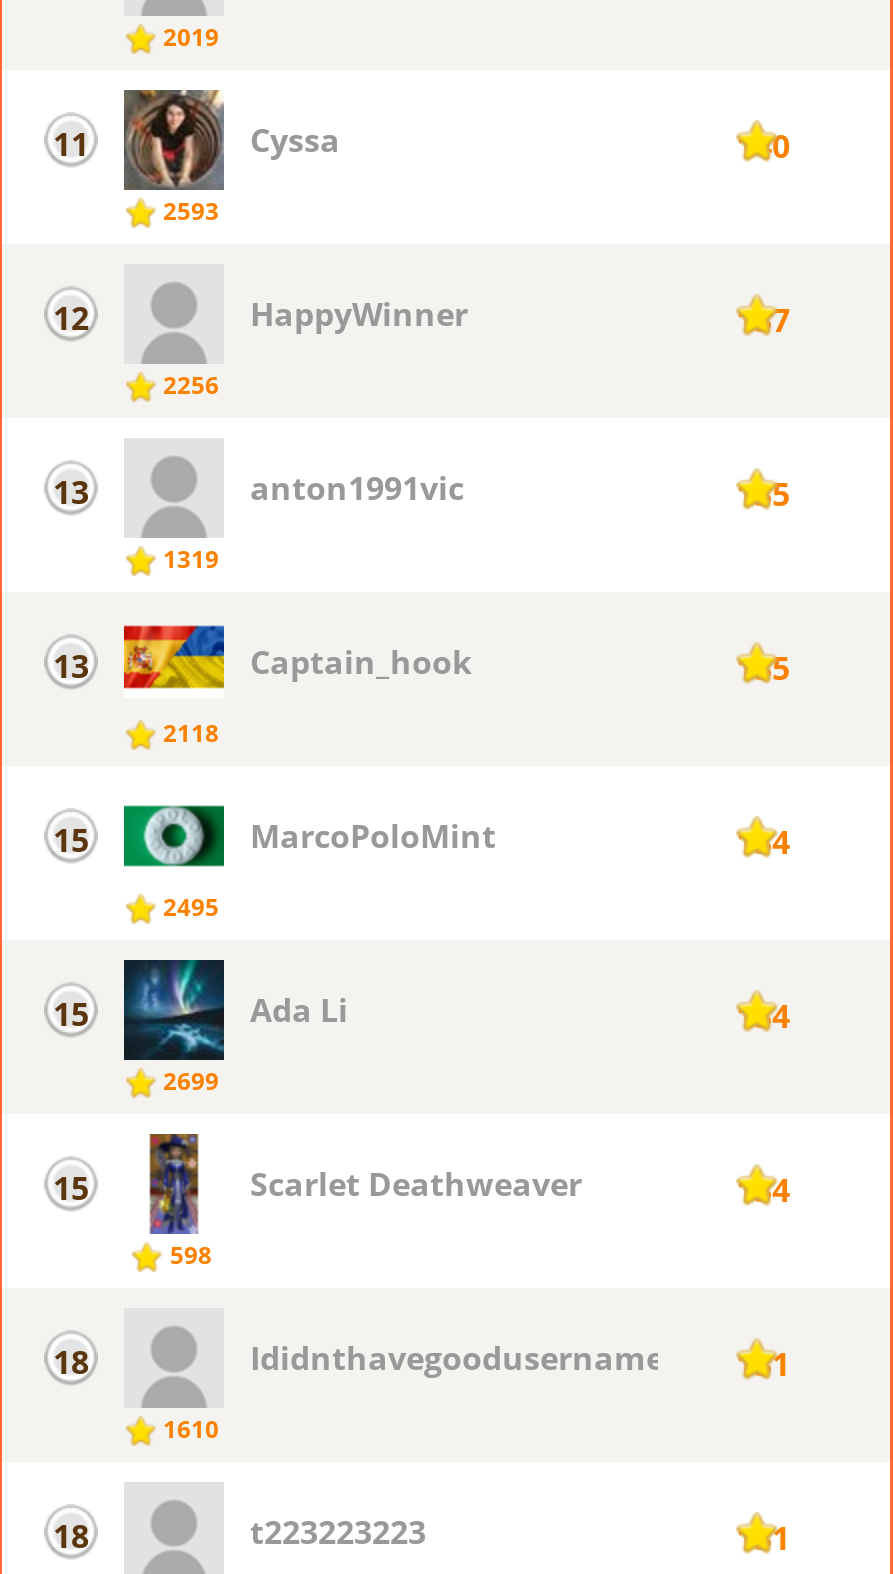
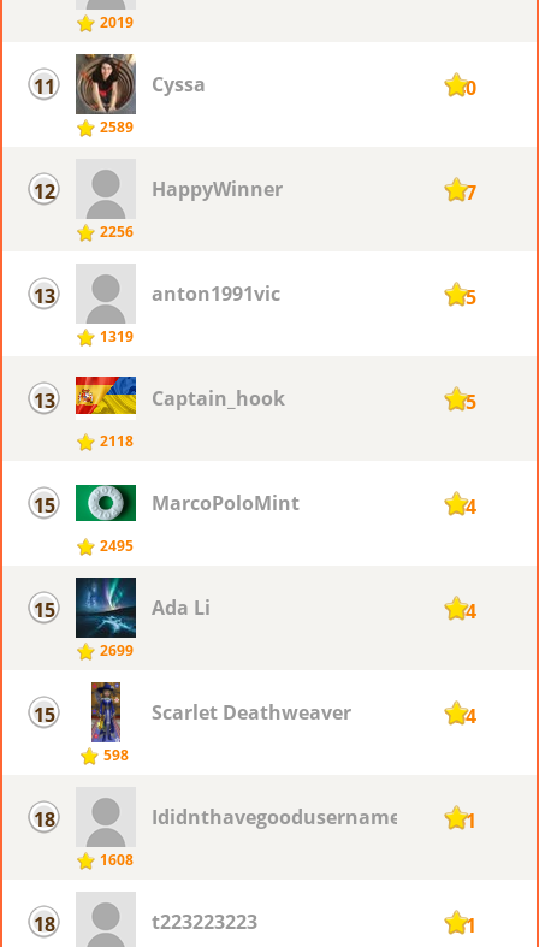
- 2593
+ 2589

- 1610
+ 1608
